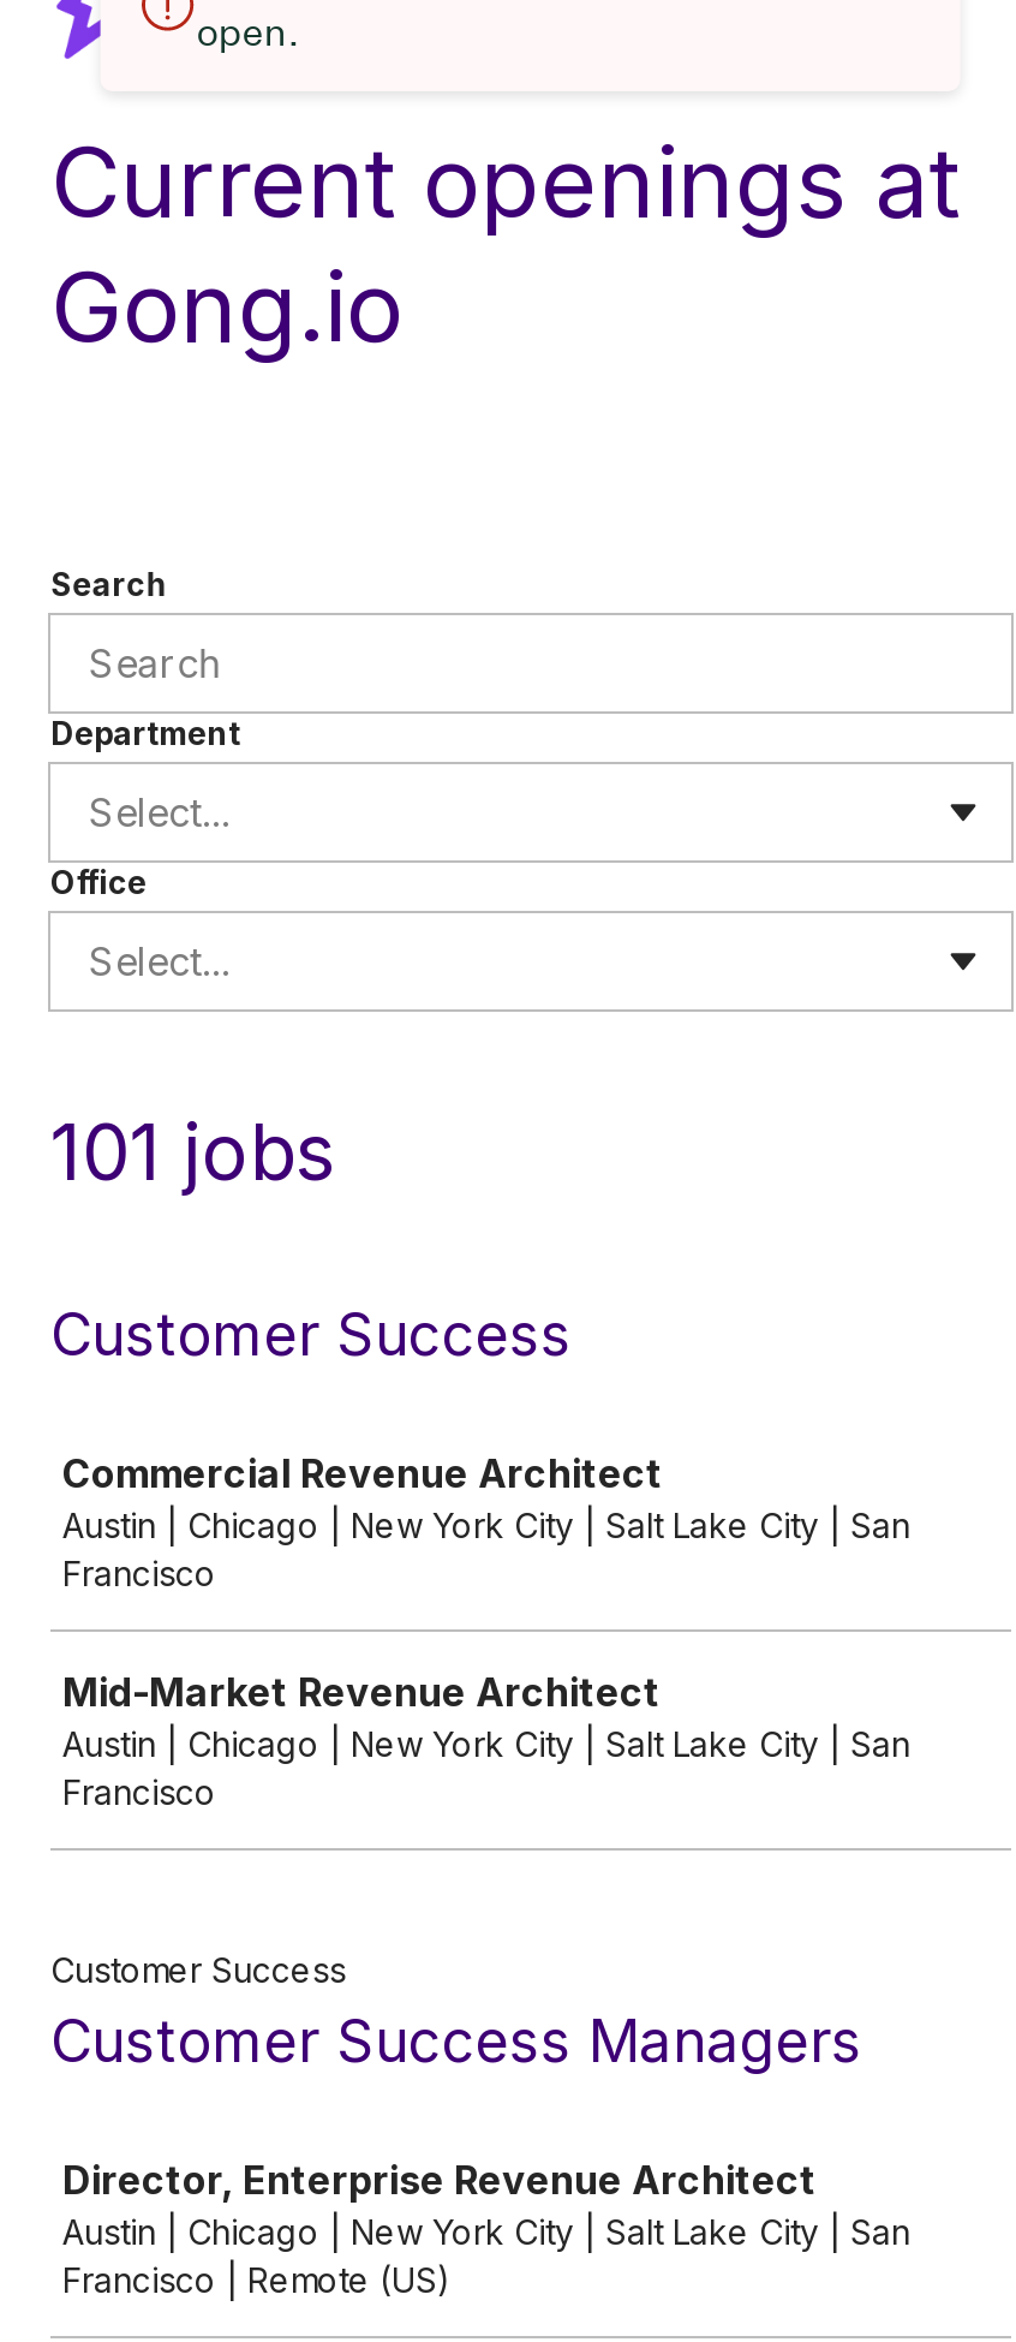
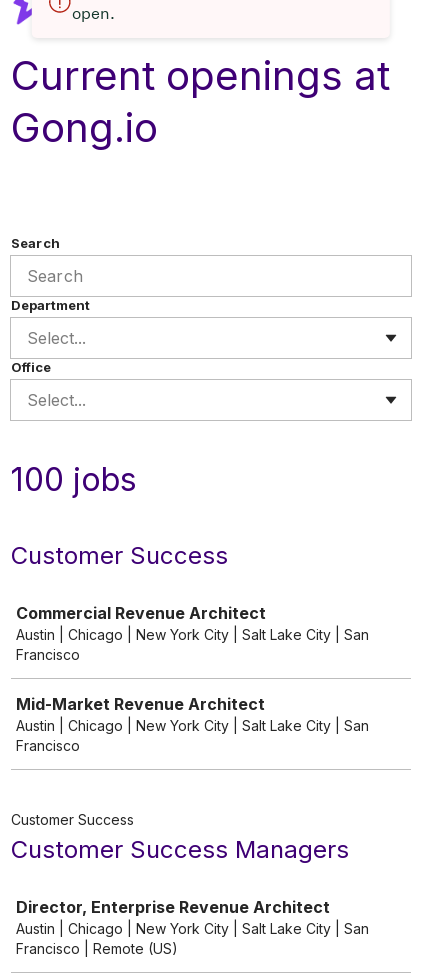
- 101 jobs
+ 100 jobs
